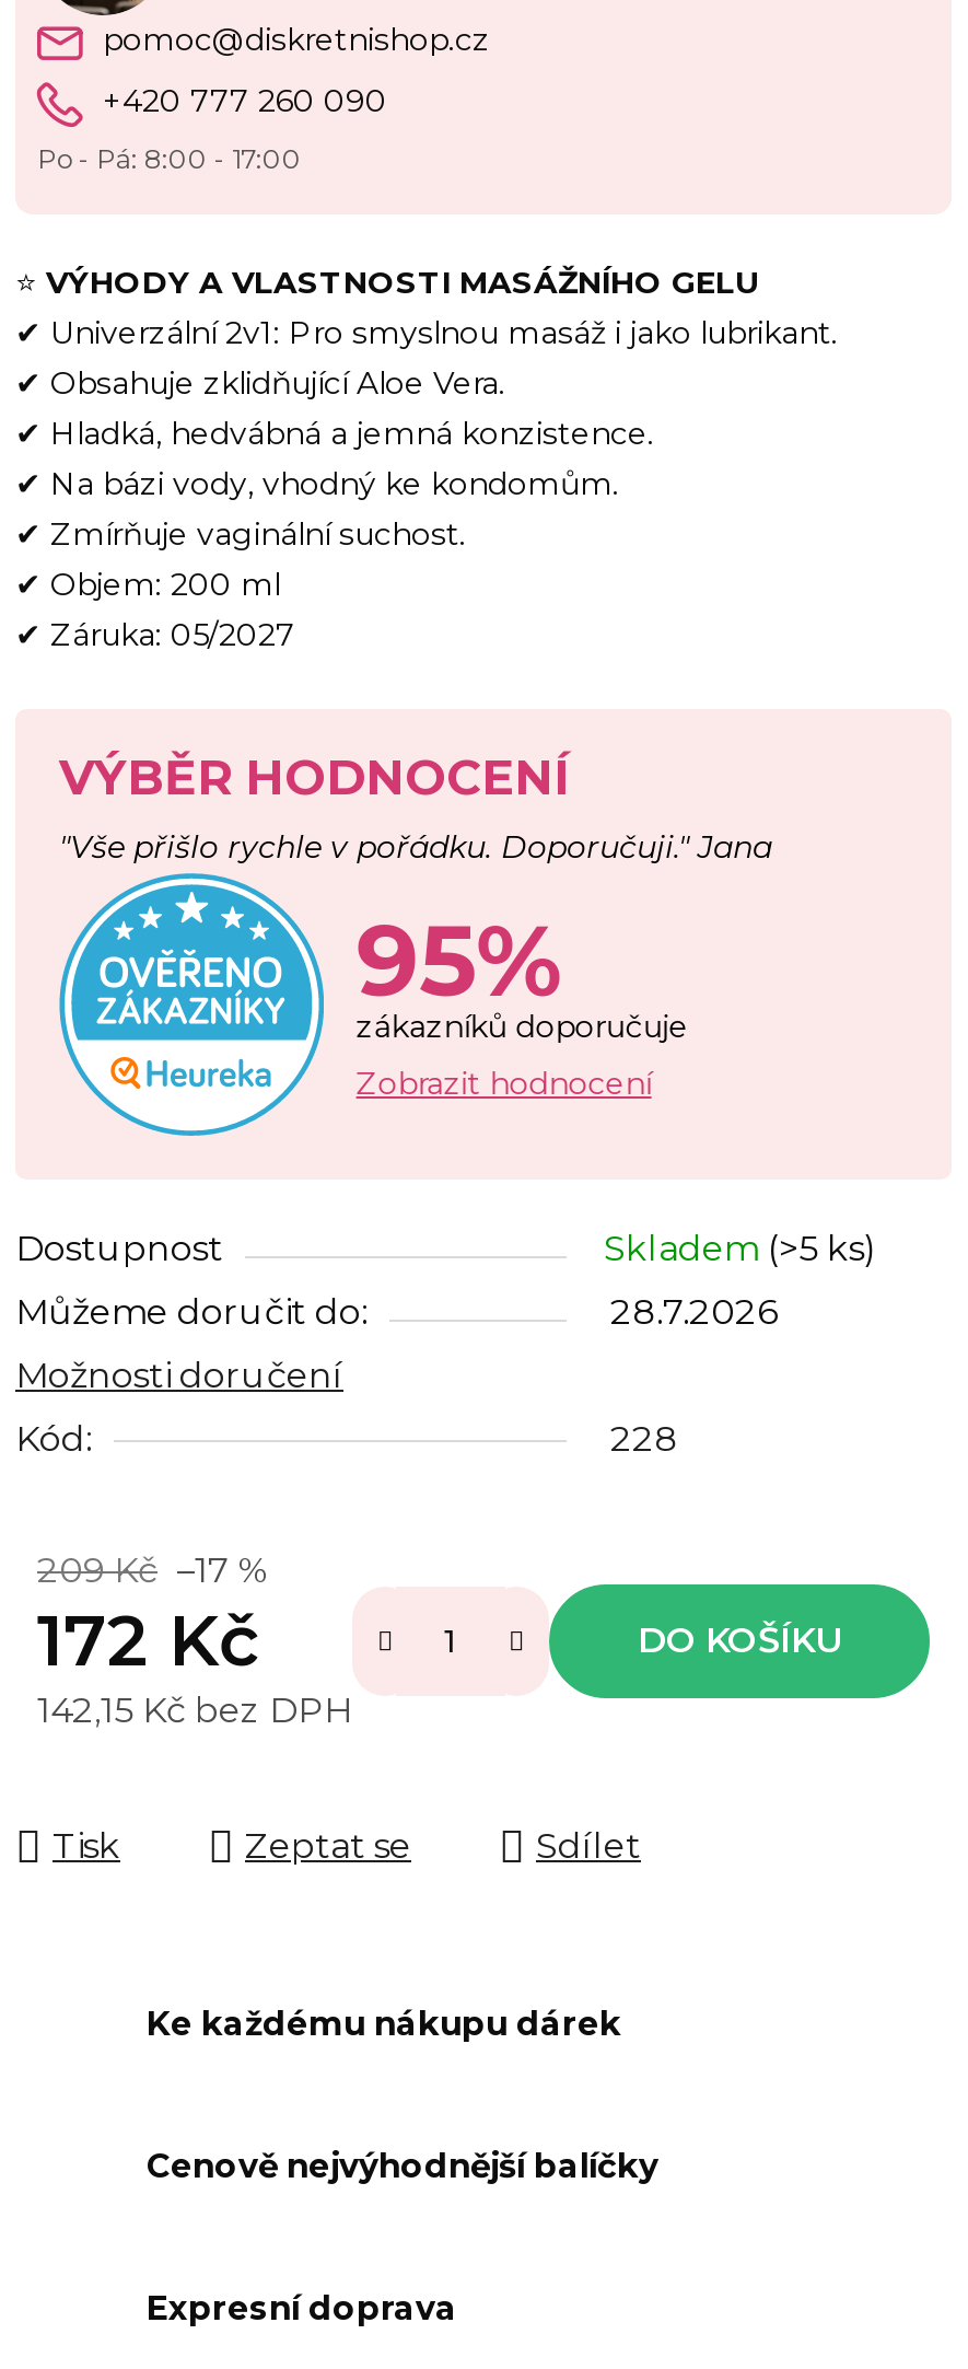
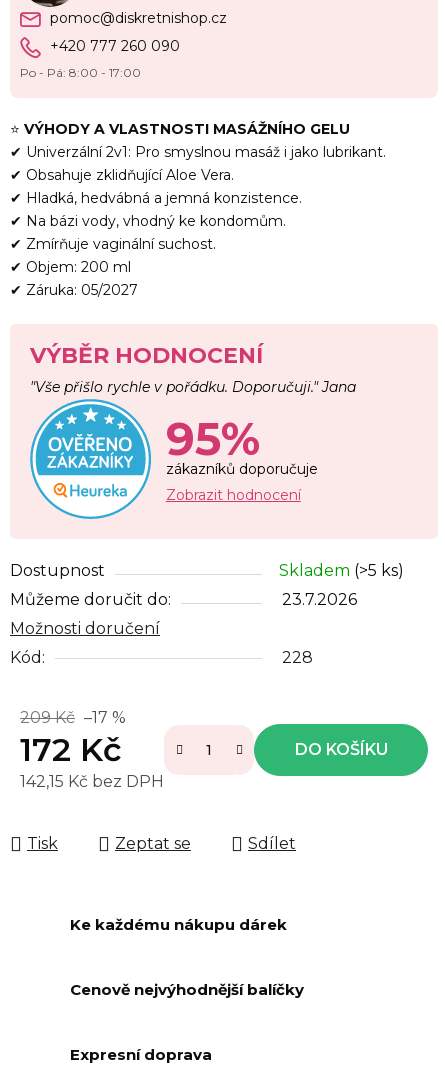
- 28.7.2026
+ 23.7.2026
